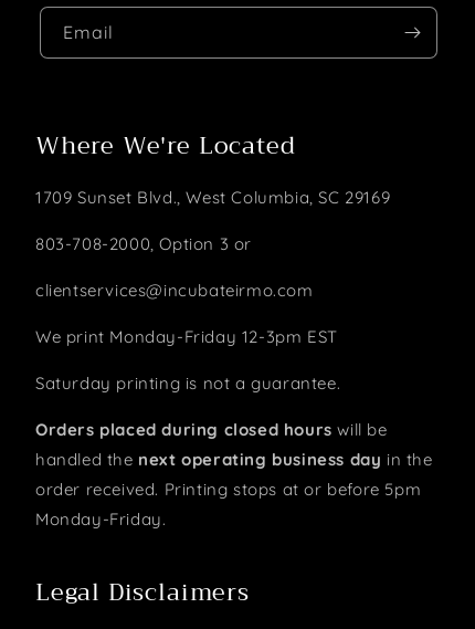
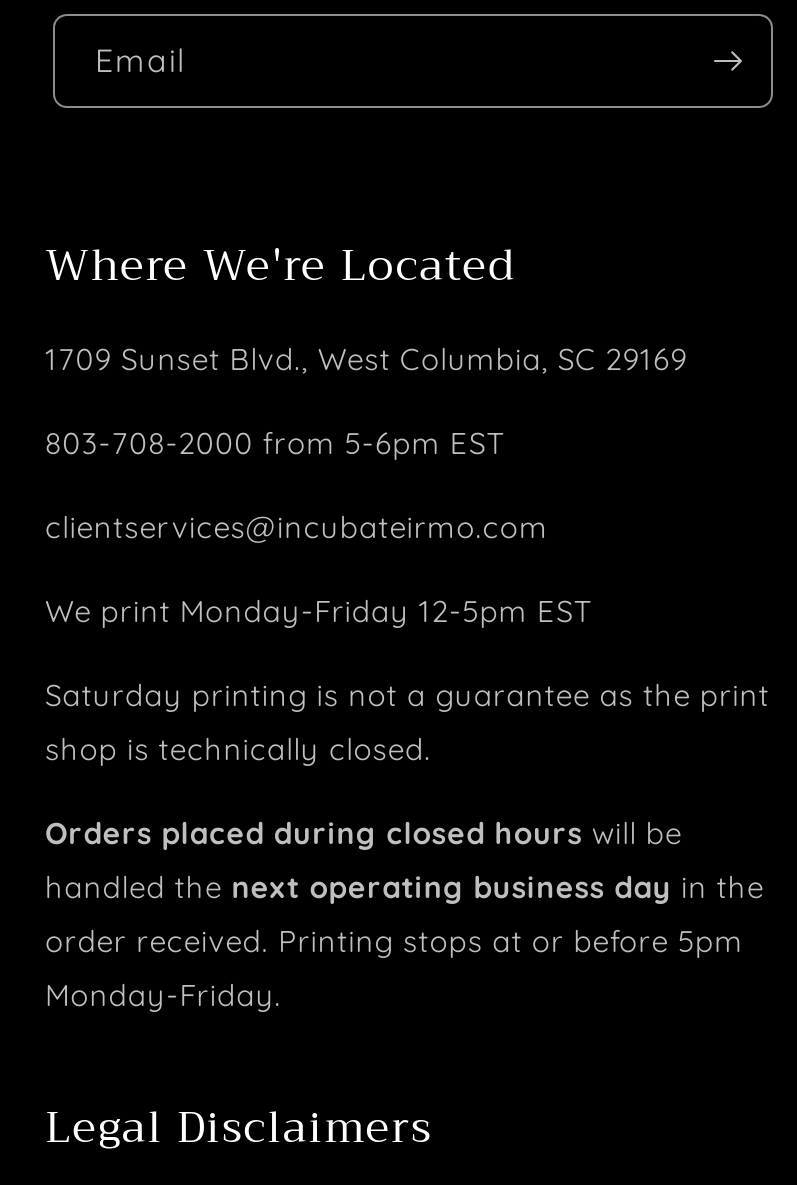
- 803-708-2000, Option 3 or
+ 803-708-2000 from 5-6pm EST

- We print Monday-Friday 12-3pm EST
+ We print Monday-Friday 12-5pm EST

- Saturday printing is not a guarantee.
+ Saturday printing is not a guarantee as the print
+ shop is technically closed.
